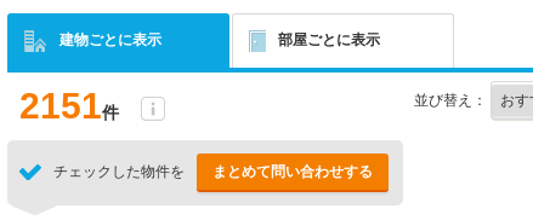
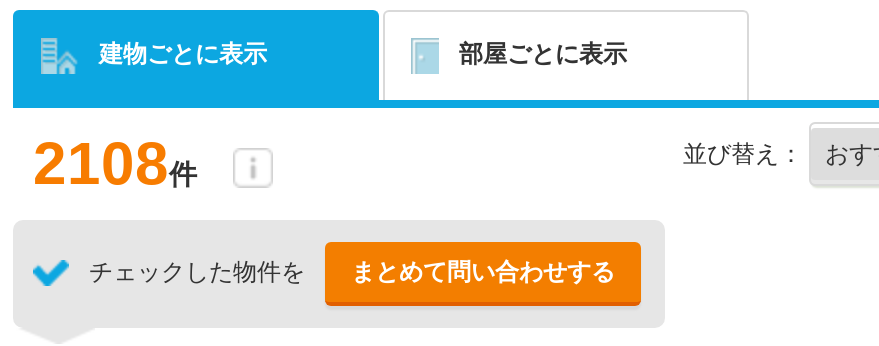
- 2151件
+ 2108件
